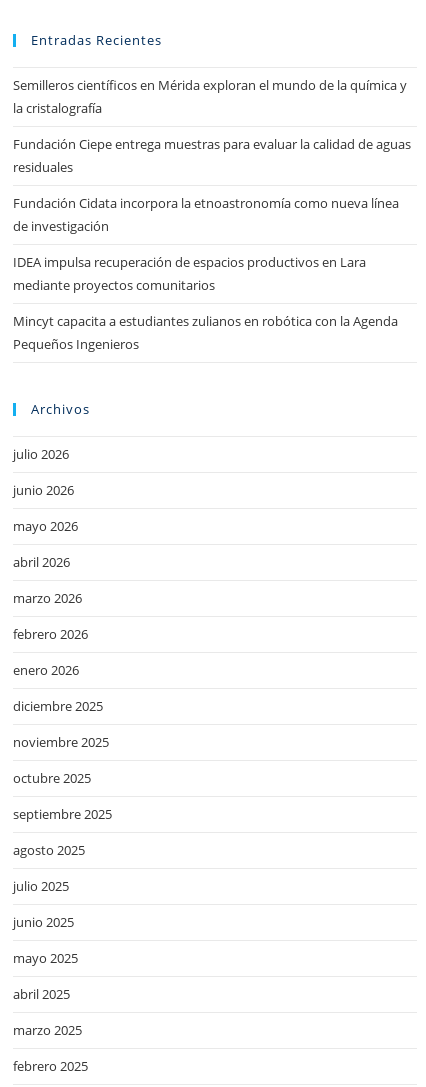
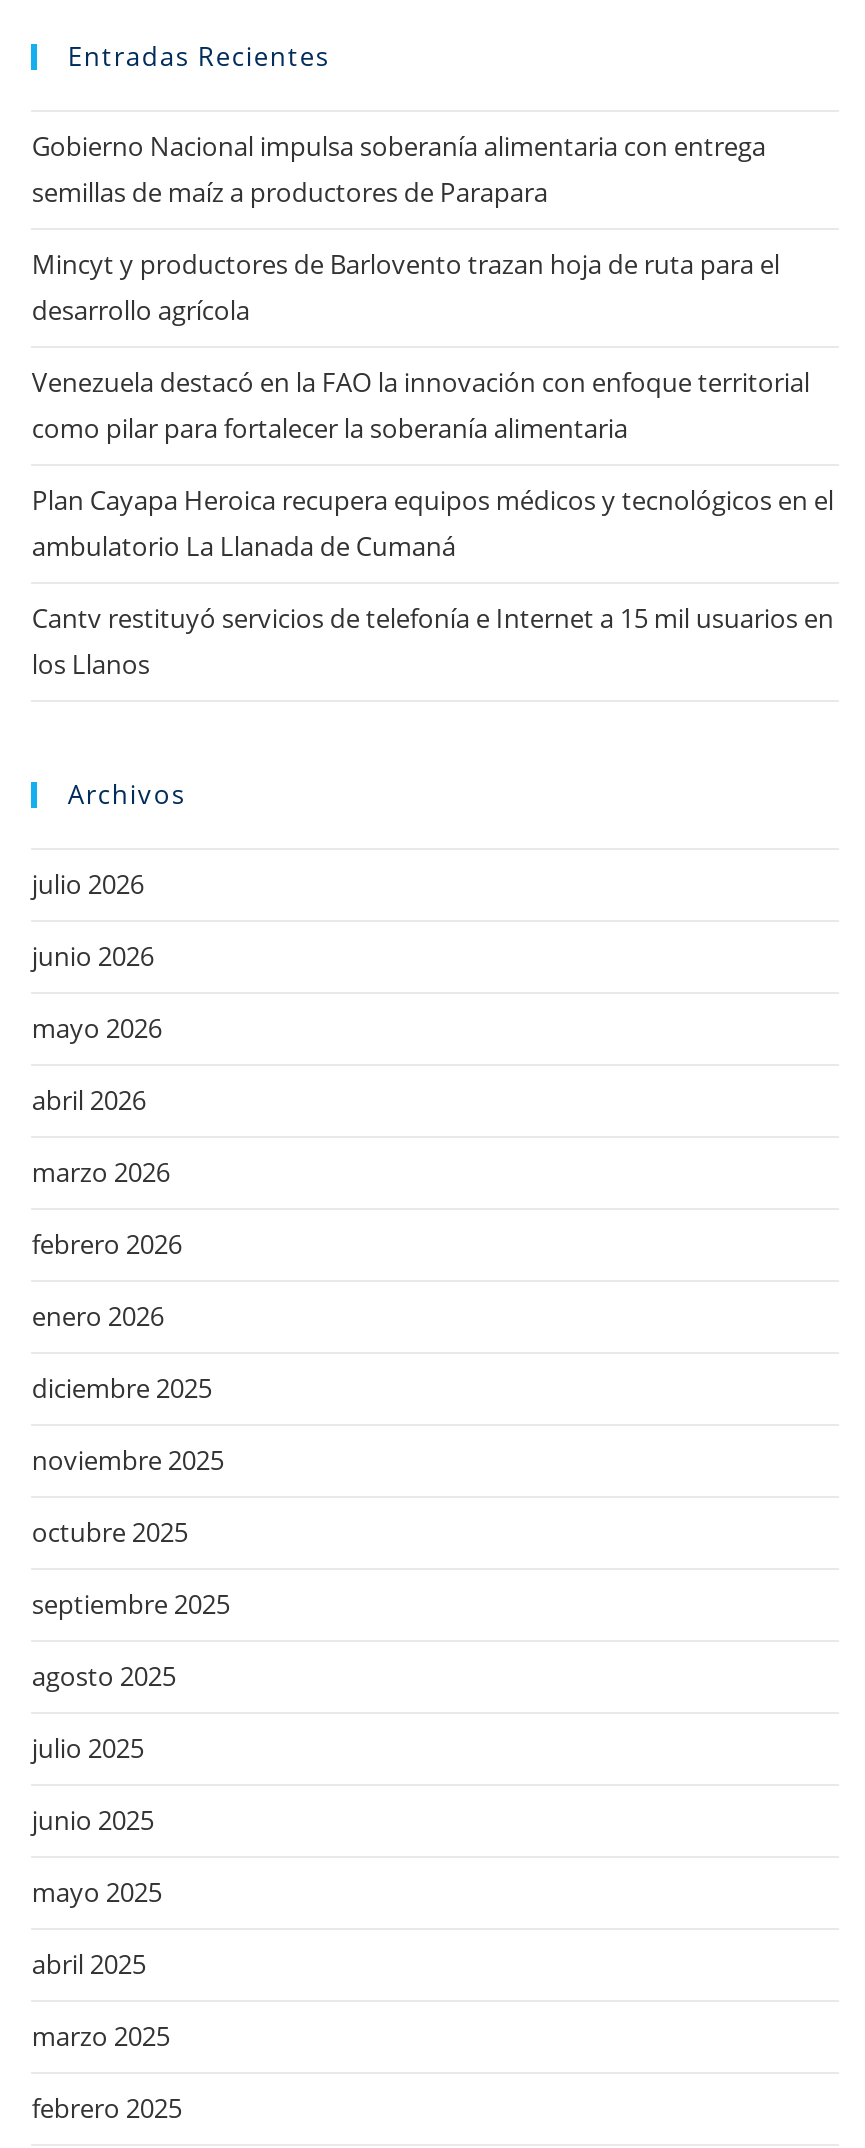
- Semilleros científicos en Mérida exploran el mundo de la química y
- la cristalografía
+ Gobierno Nacional impulsa soberanía alimentaria con entrega
+ semillas de maíz a productores de Parapara

- Fundación Ciepe entrega muestras para evaluar la calidad de aguas
- residuales
+ Mincyt y productores de Barlovento trazan hoja de ruta para el
+ desarrollo agrícola

- Fundación Cidata incorpora la etnoastronomía como nueva línea
- de investigación
+ Venezuela destacó en la FAO la innovación con enfoque territorial
+ como pilar para fortalecer la soberanía alimentaria

- IDEA impulsa recuperación de espacios productivos en Lara
- mediante proyectos comunitarios
+ Plan Cayapa Heroica recupera equipos médicos y tecnológicos en el
+ ambulatorio La Llanada de Cumaná

- Mincyt capacita a estudiantes zulianos en robótica con la Agenda
- Pequeños Ingenieros
+ Cantv restituyó servicios de telefonía e Internet a 15 mil usuarios en
+ los Llanos
